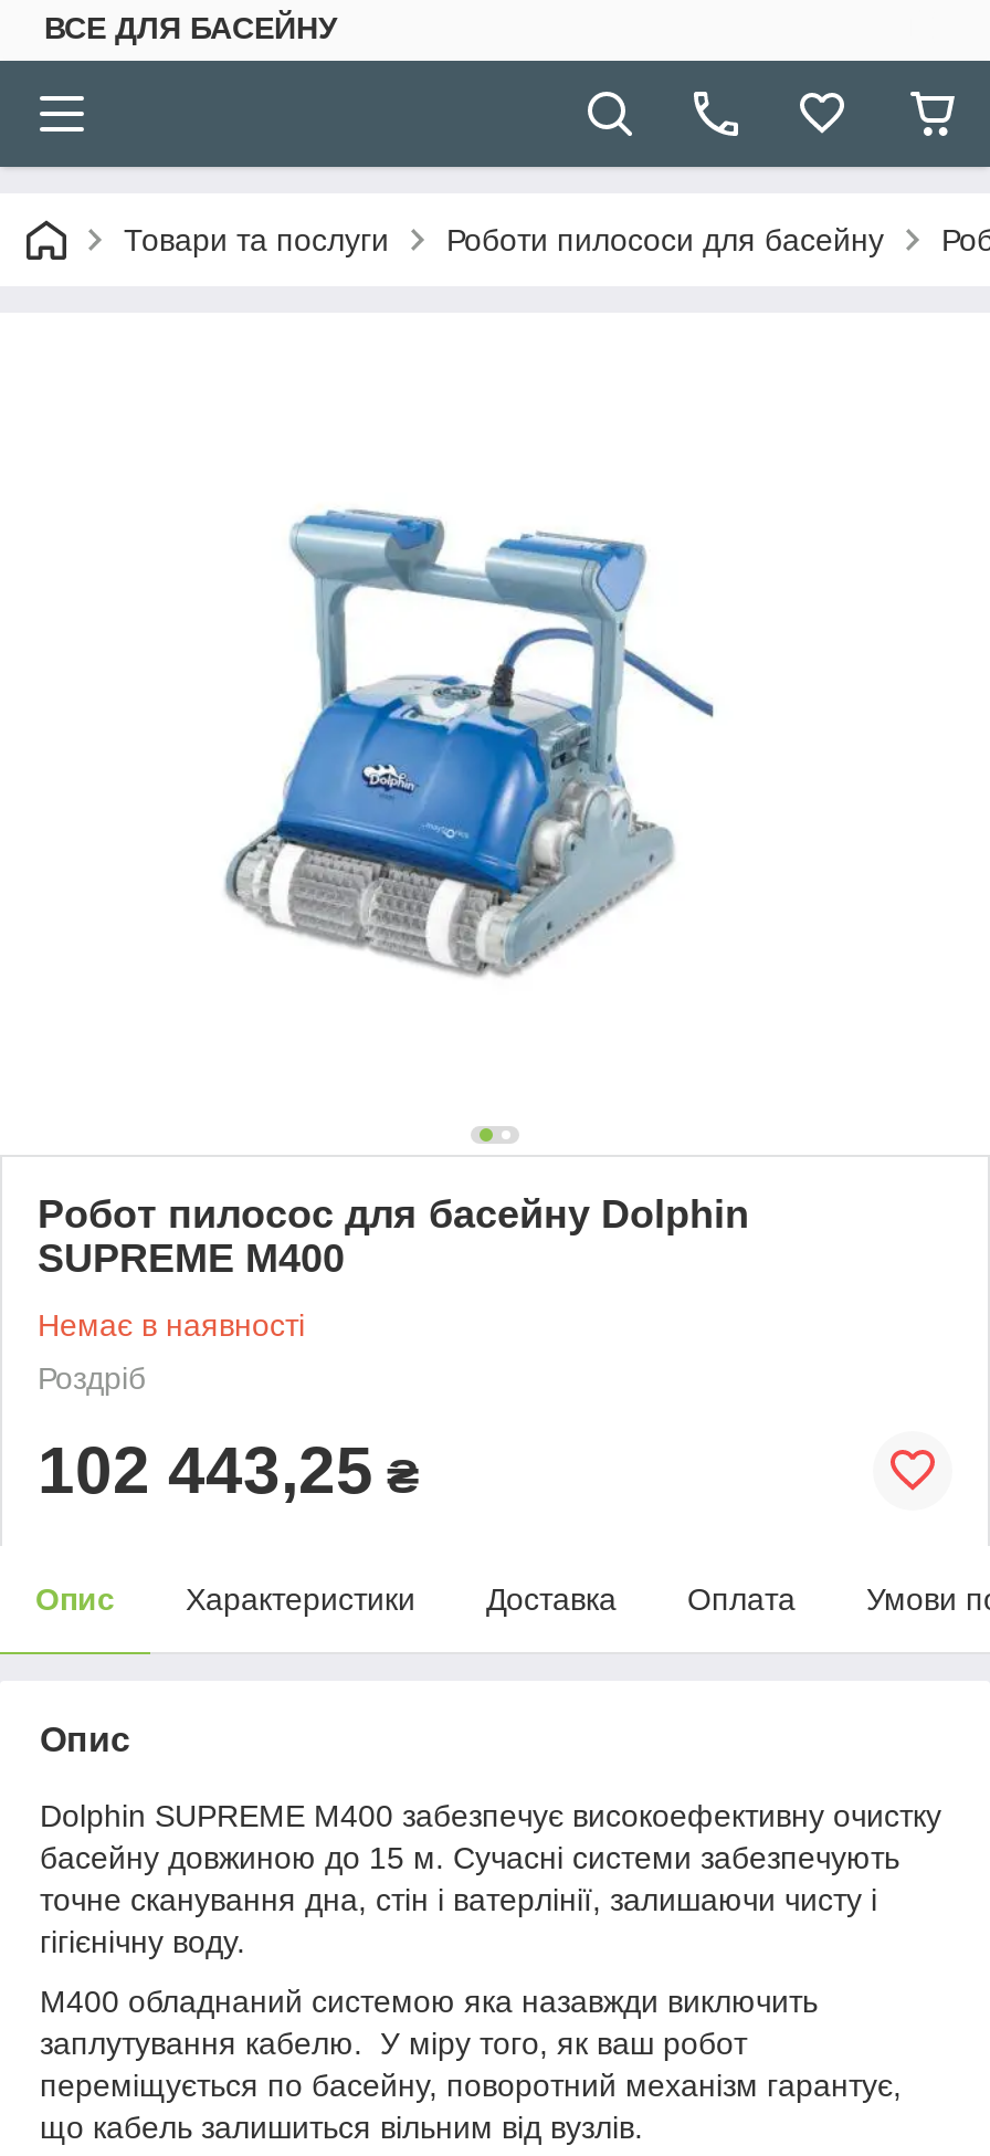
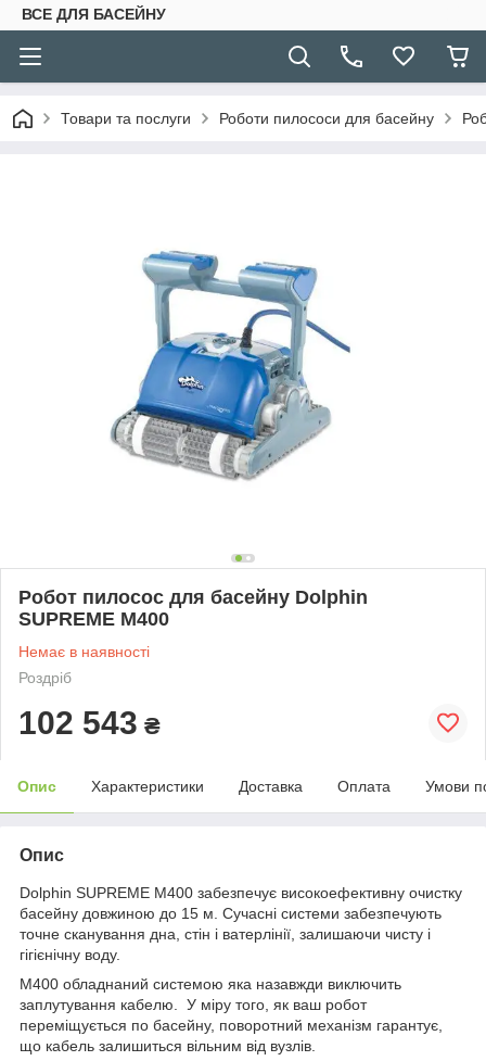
- 102 443,25 ₴
+ 102 543 ₴
